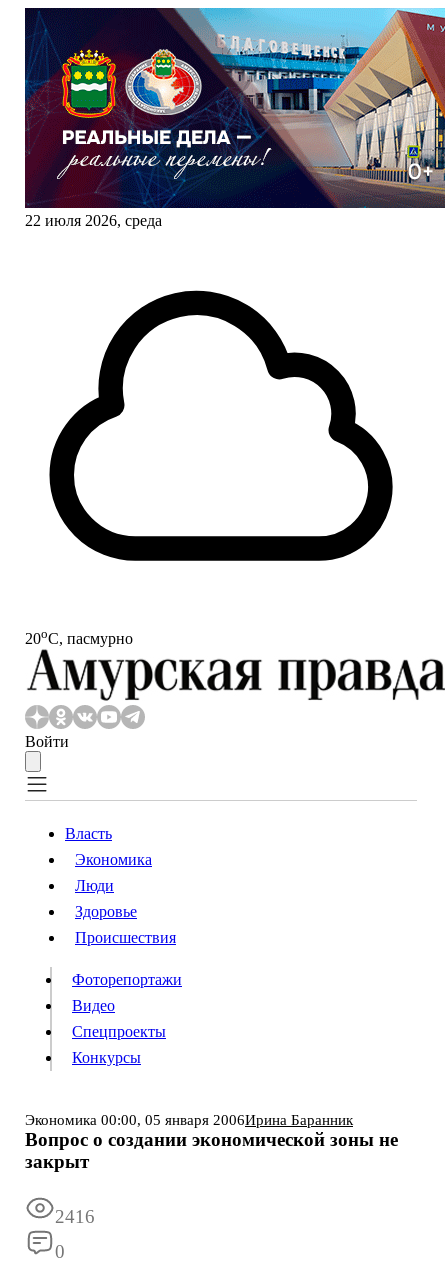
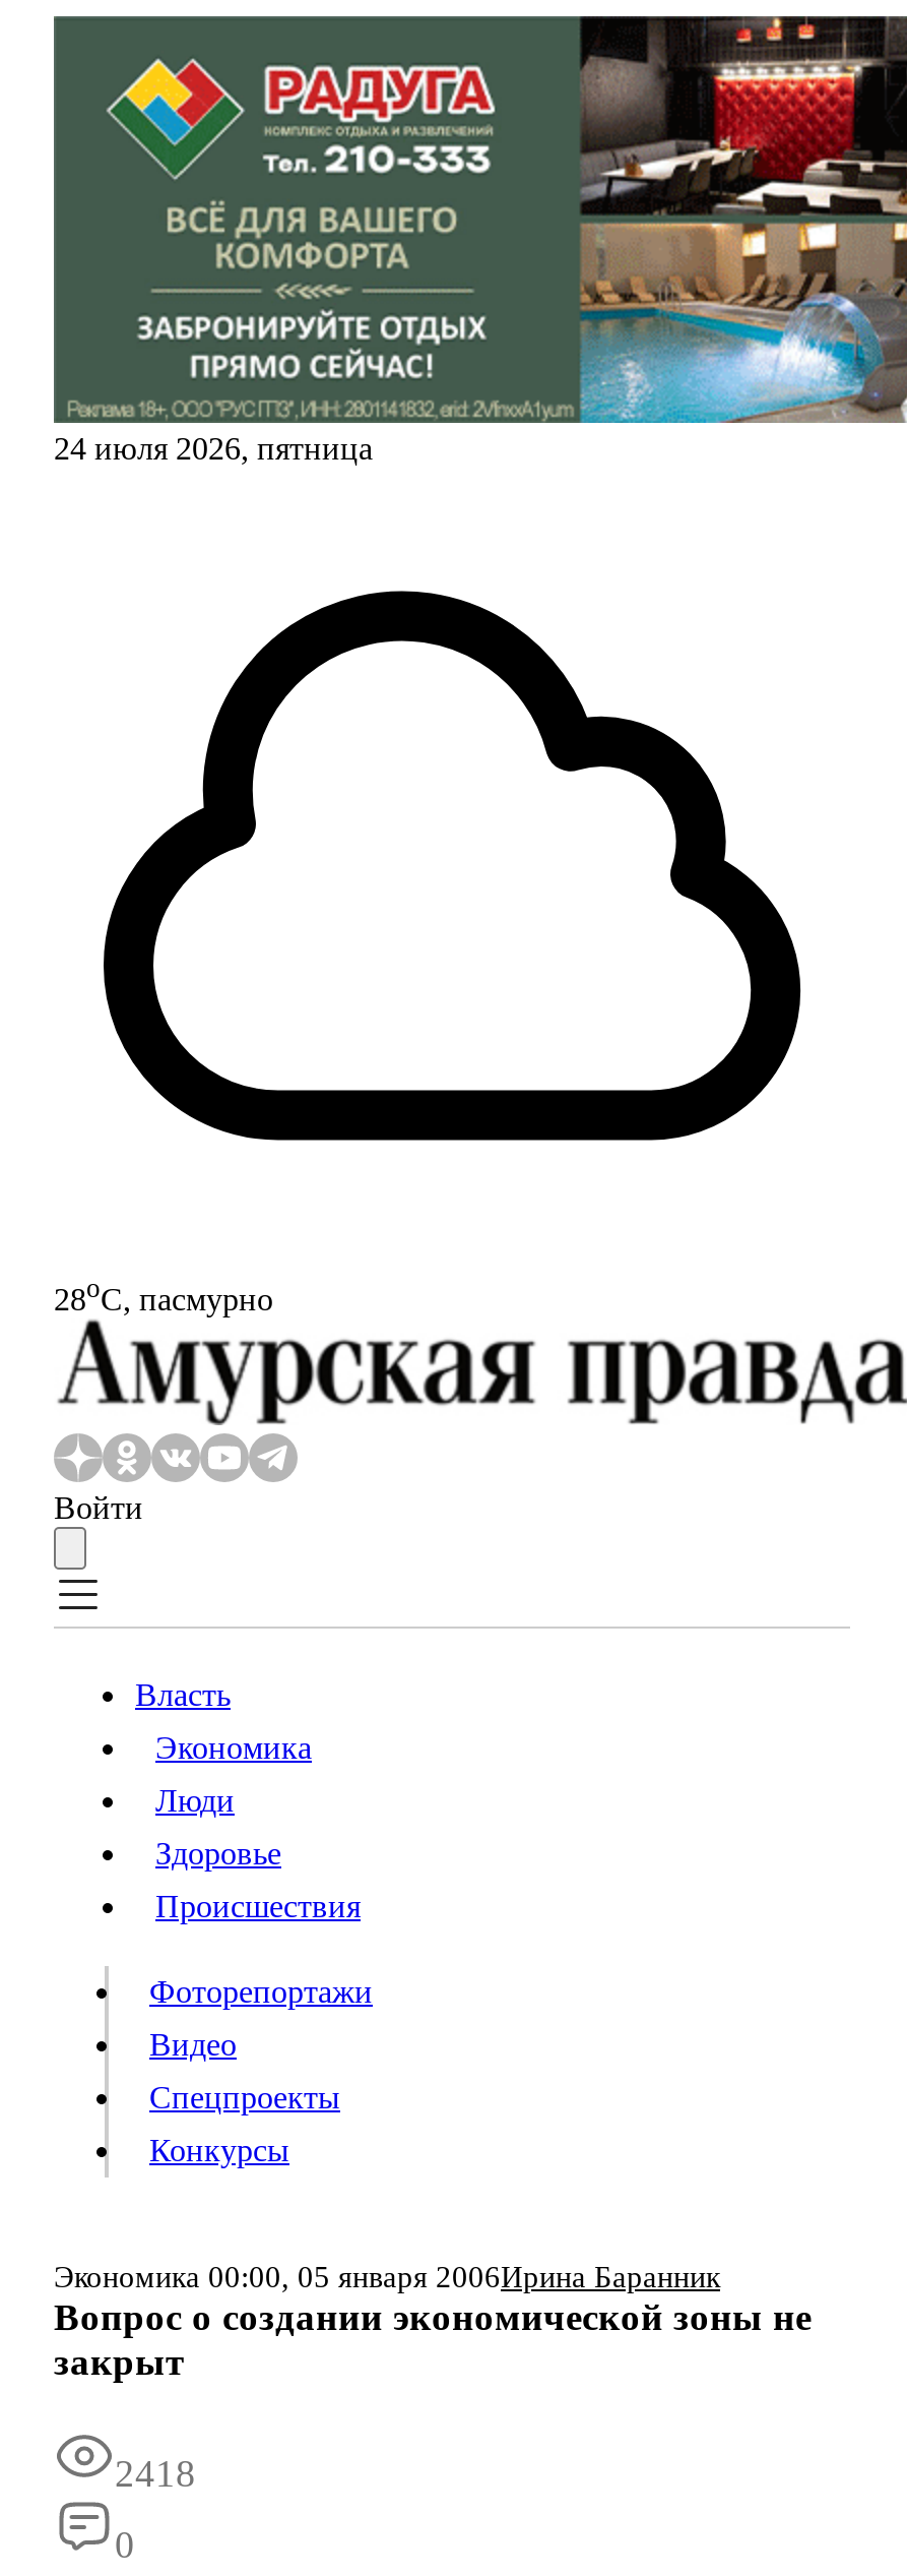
- [image]
- 22 июля 2026, среда
+ [image]
+ 24 июля 2026, пятница

- 20oС, пасмурно
+ 28oС, пасмурно

- 2416
+ 2418
